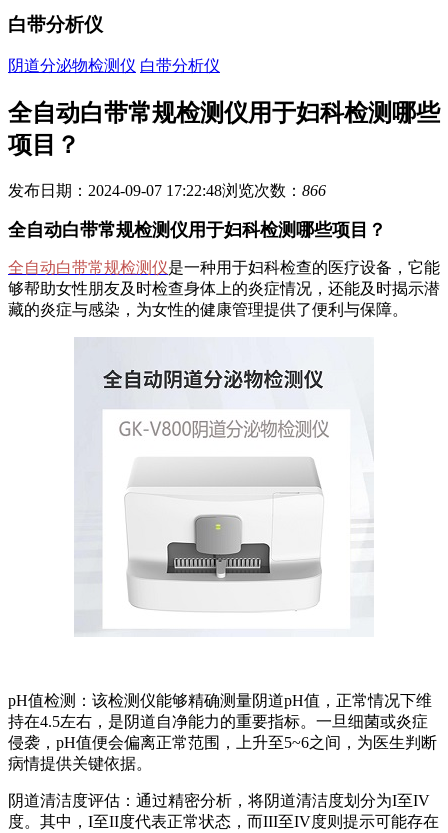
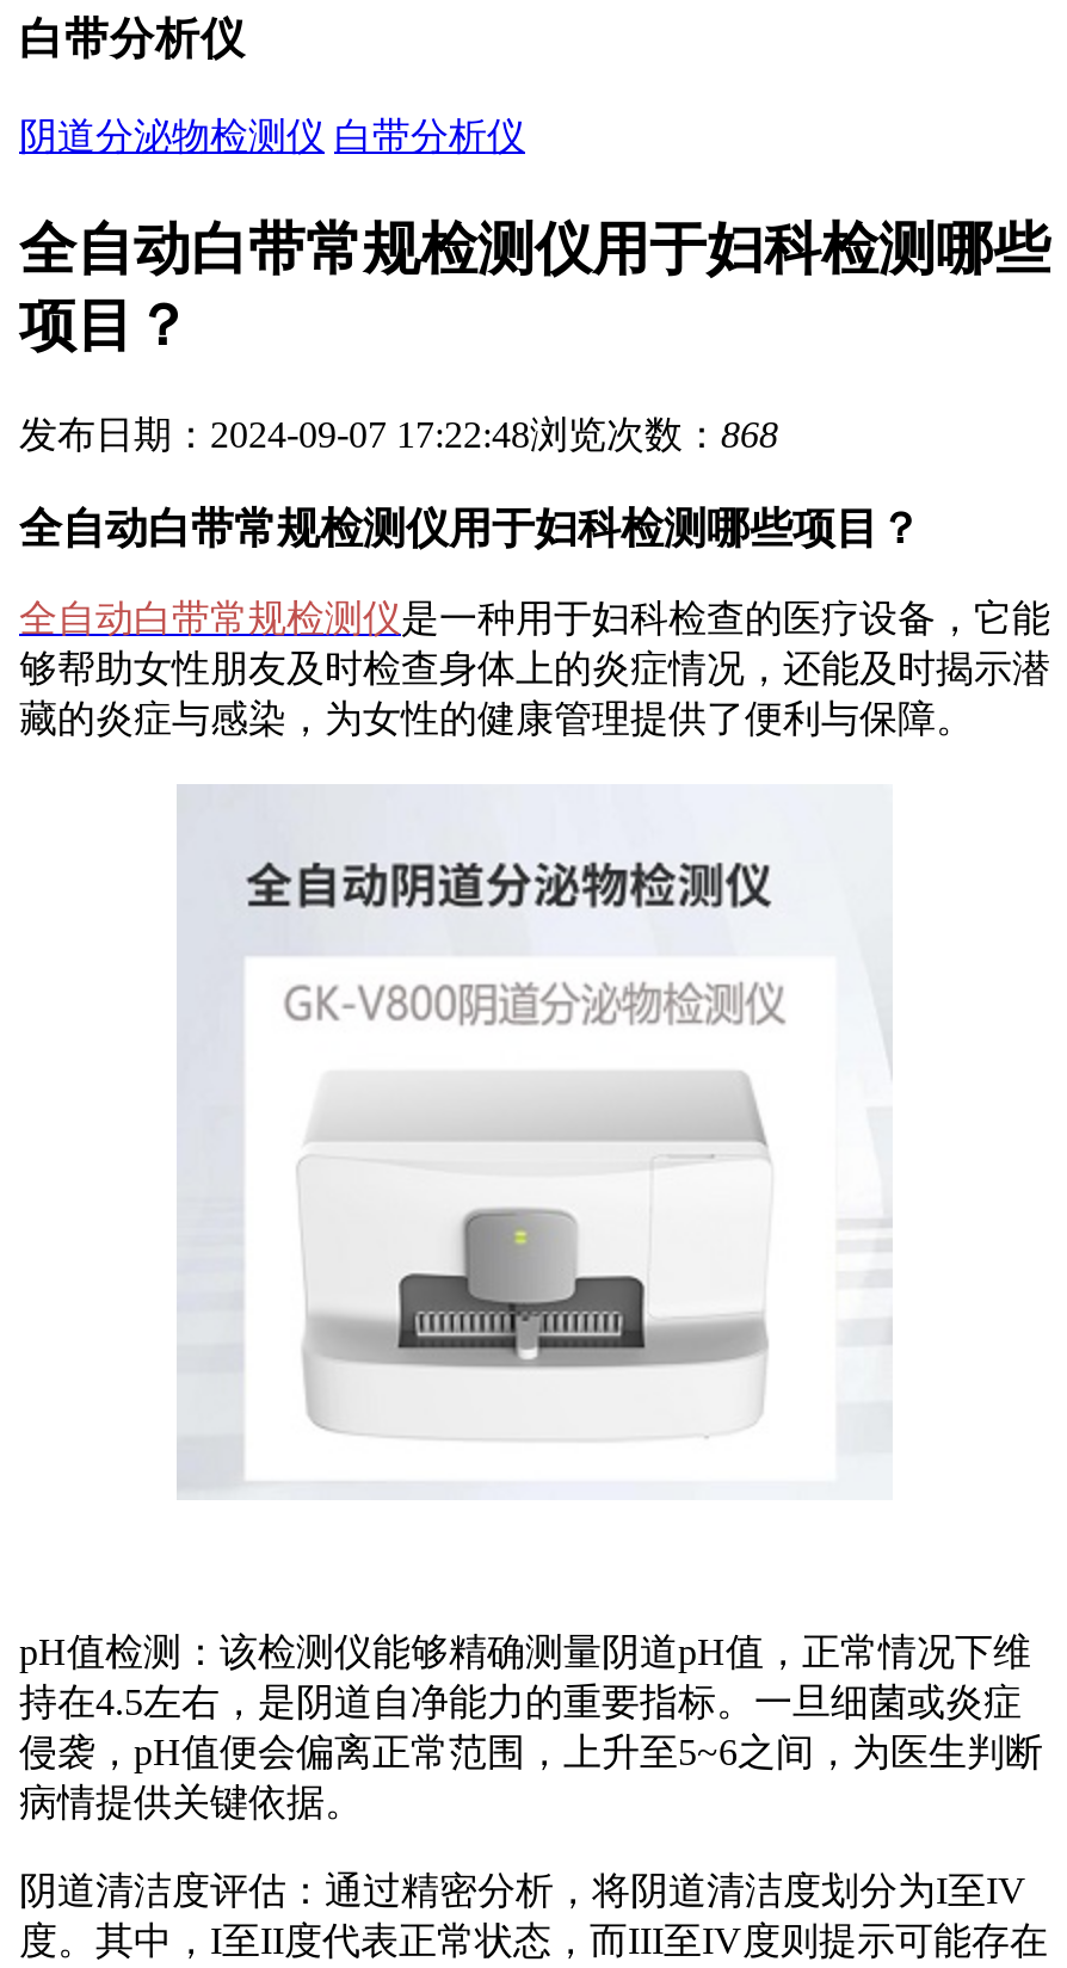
- 发布日期：2024-09-07 17:22:48浏览次数：866
+ 发布日期：2024-09-07 17:22:48浏览次数：868
